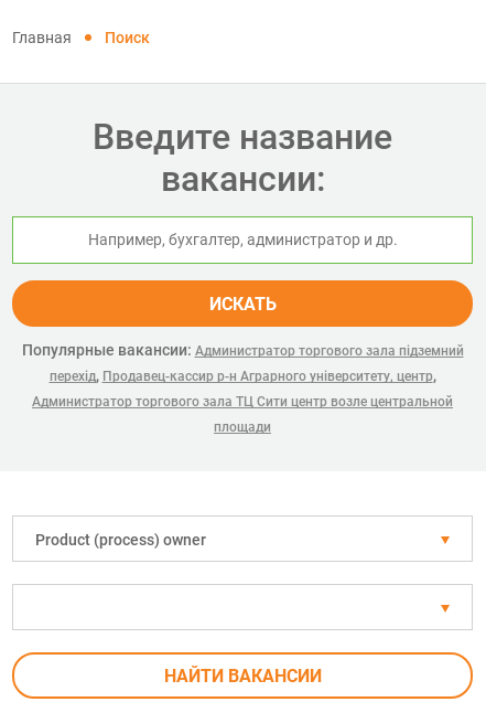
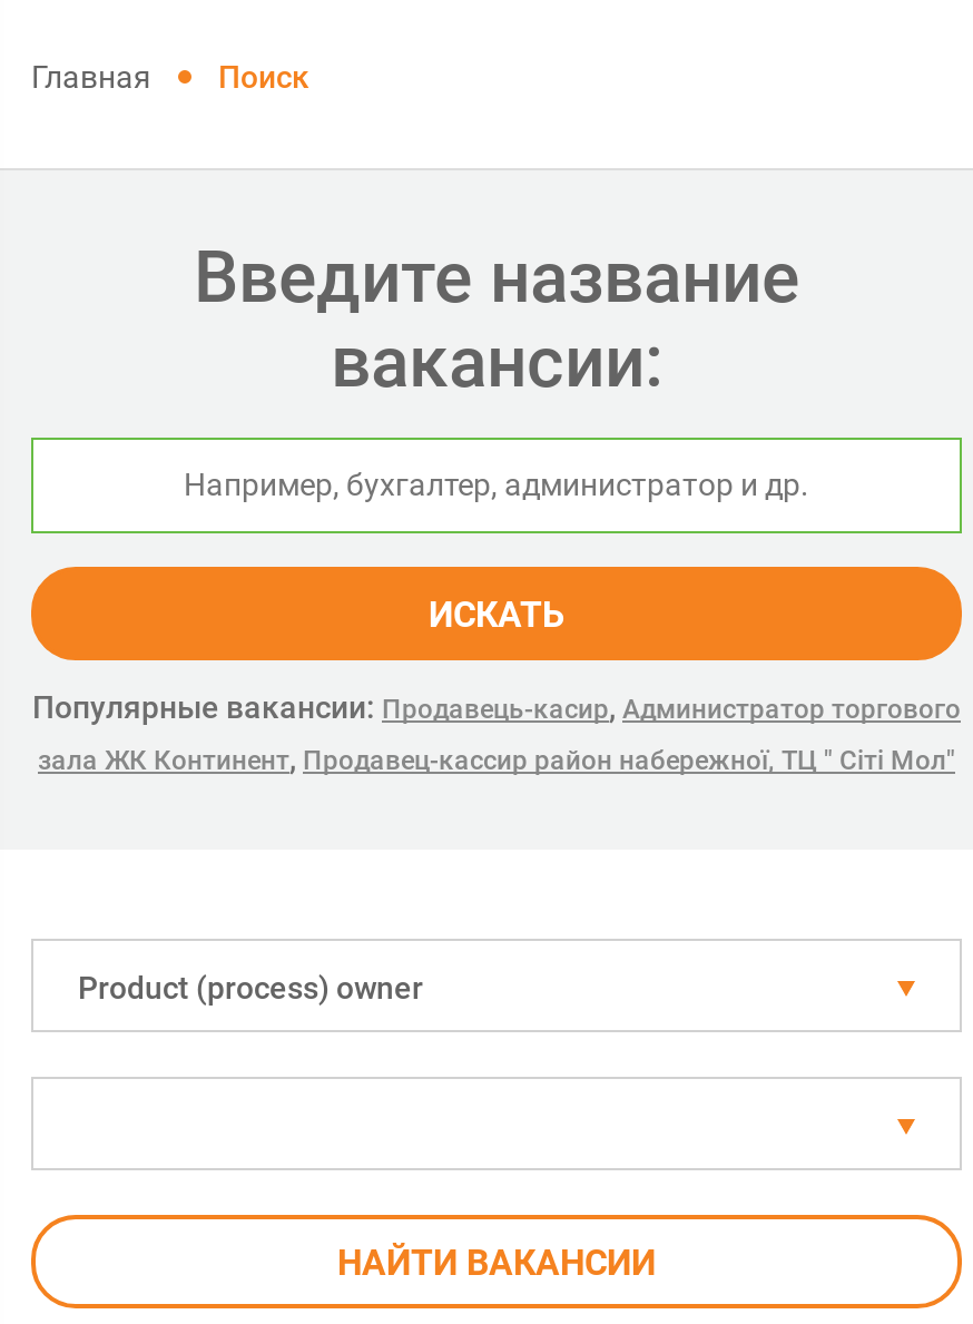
- Популярные вакансии: Администратор торгового зала підземний
- перехід, Продавец-кассир р-н Аграрного університету, центр,
- Администратор торгового зала ТЦ Сити центр возле центральной
- площади
+ Популярные вакансии: Продавець-касир, Администратор торгового
+ зала ЖК Континент, Продавец-кассир район набережної, ТЦ " Сіті Мол"
